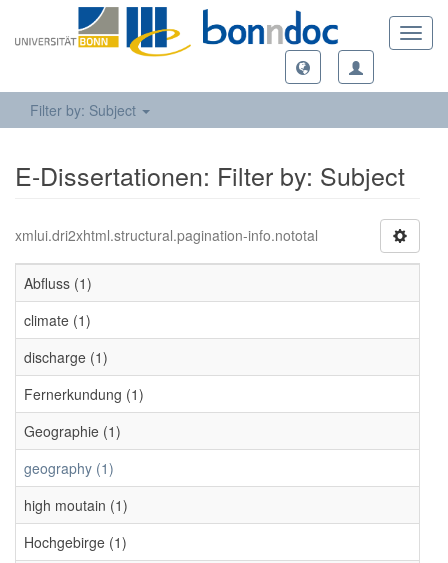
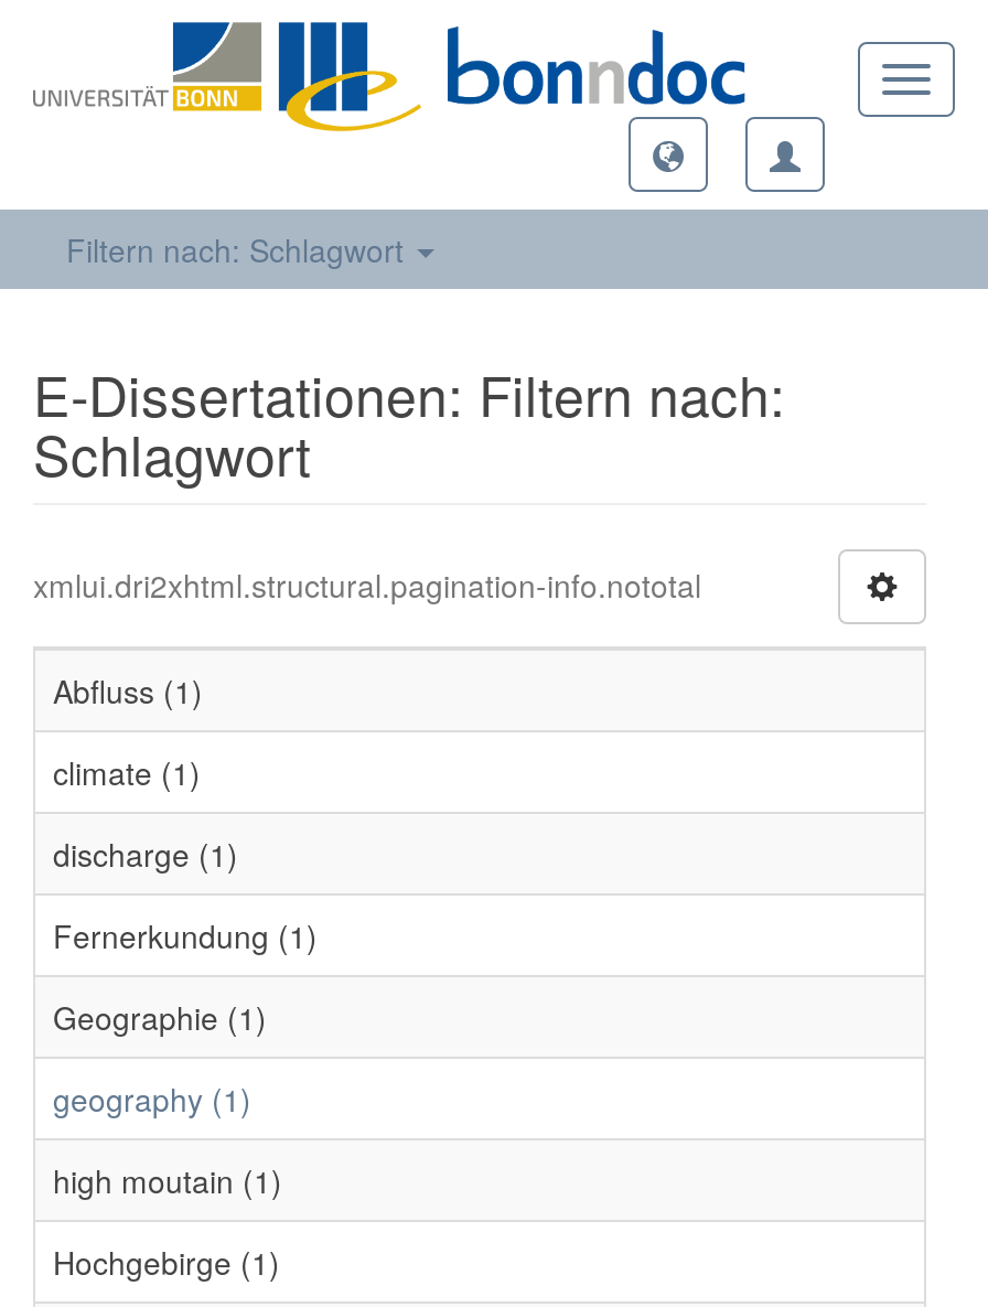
- Filter by: Subject
+ Filtern nach: Schlagwort

- E-Dissertationen: Filter by: Subject
+ E-Dissertationen: Filtern nach:
+ Schlagwort
